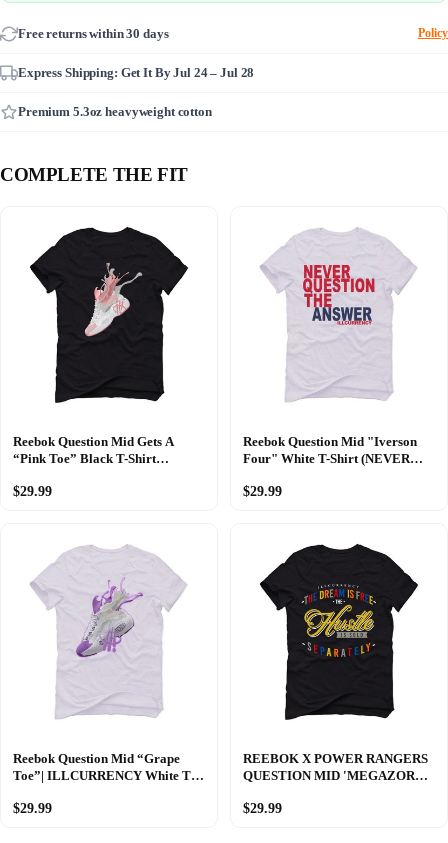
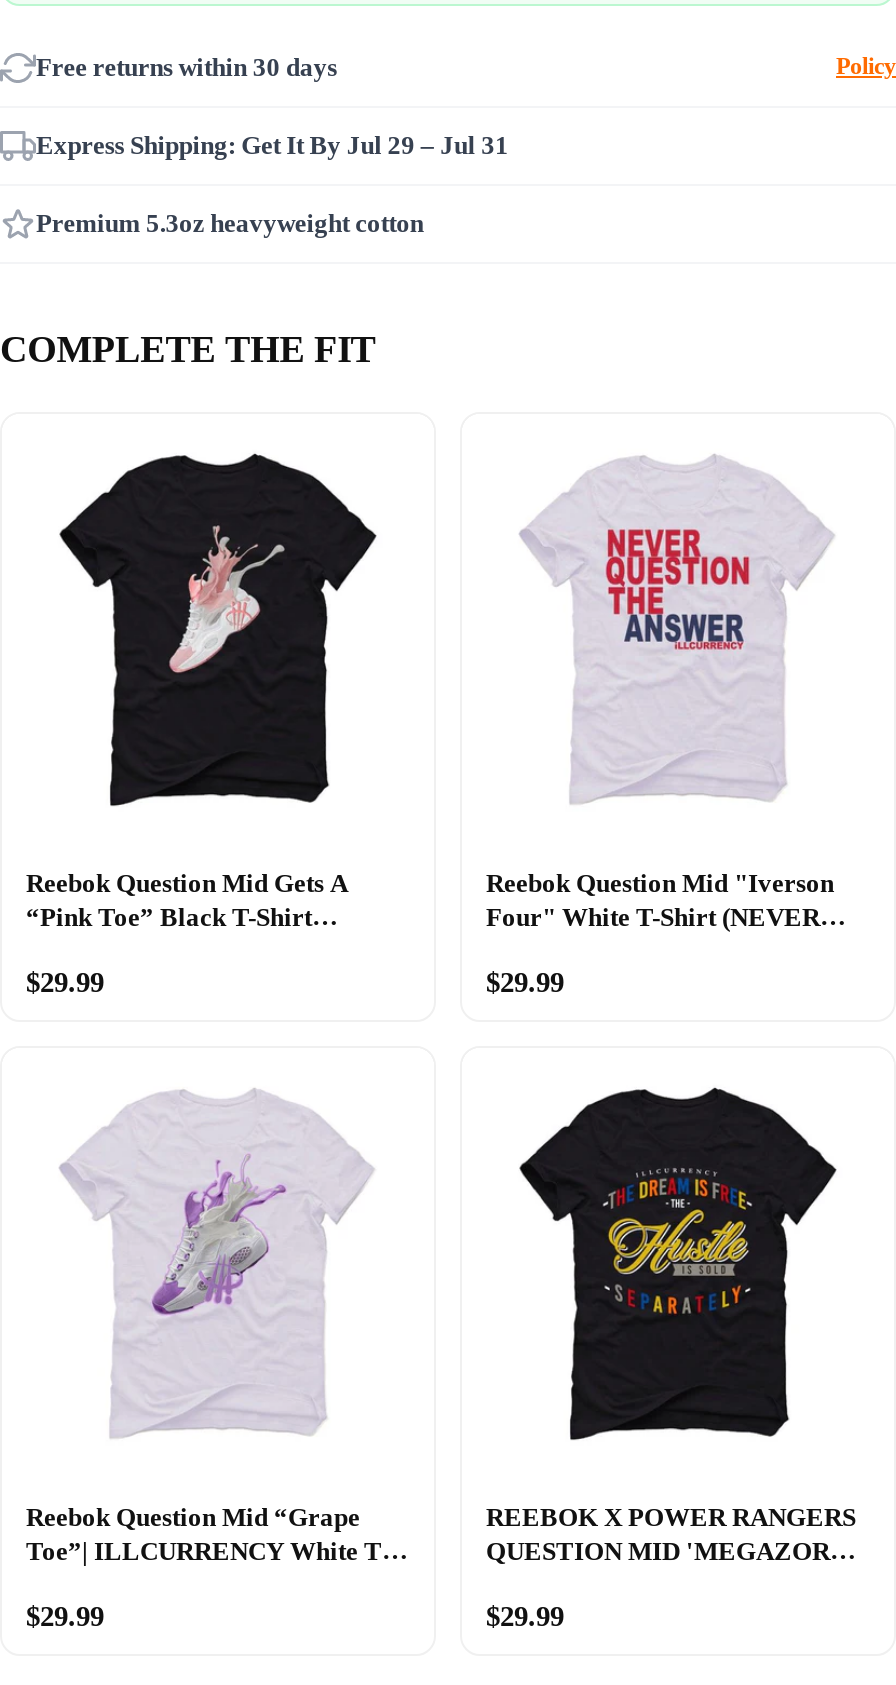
- Express Shipping: Get It By Jul 24 – Jul 28
+ Express Shipping: Get It By Jul 29 – Jul 31
